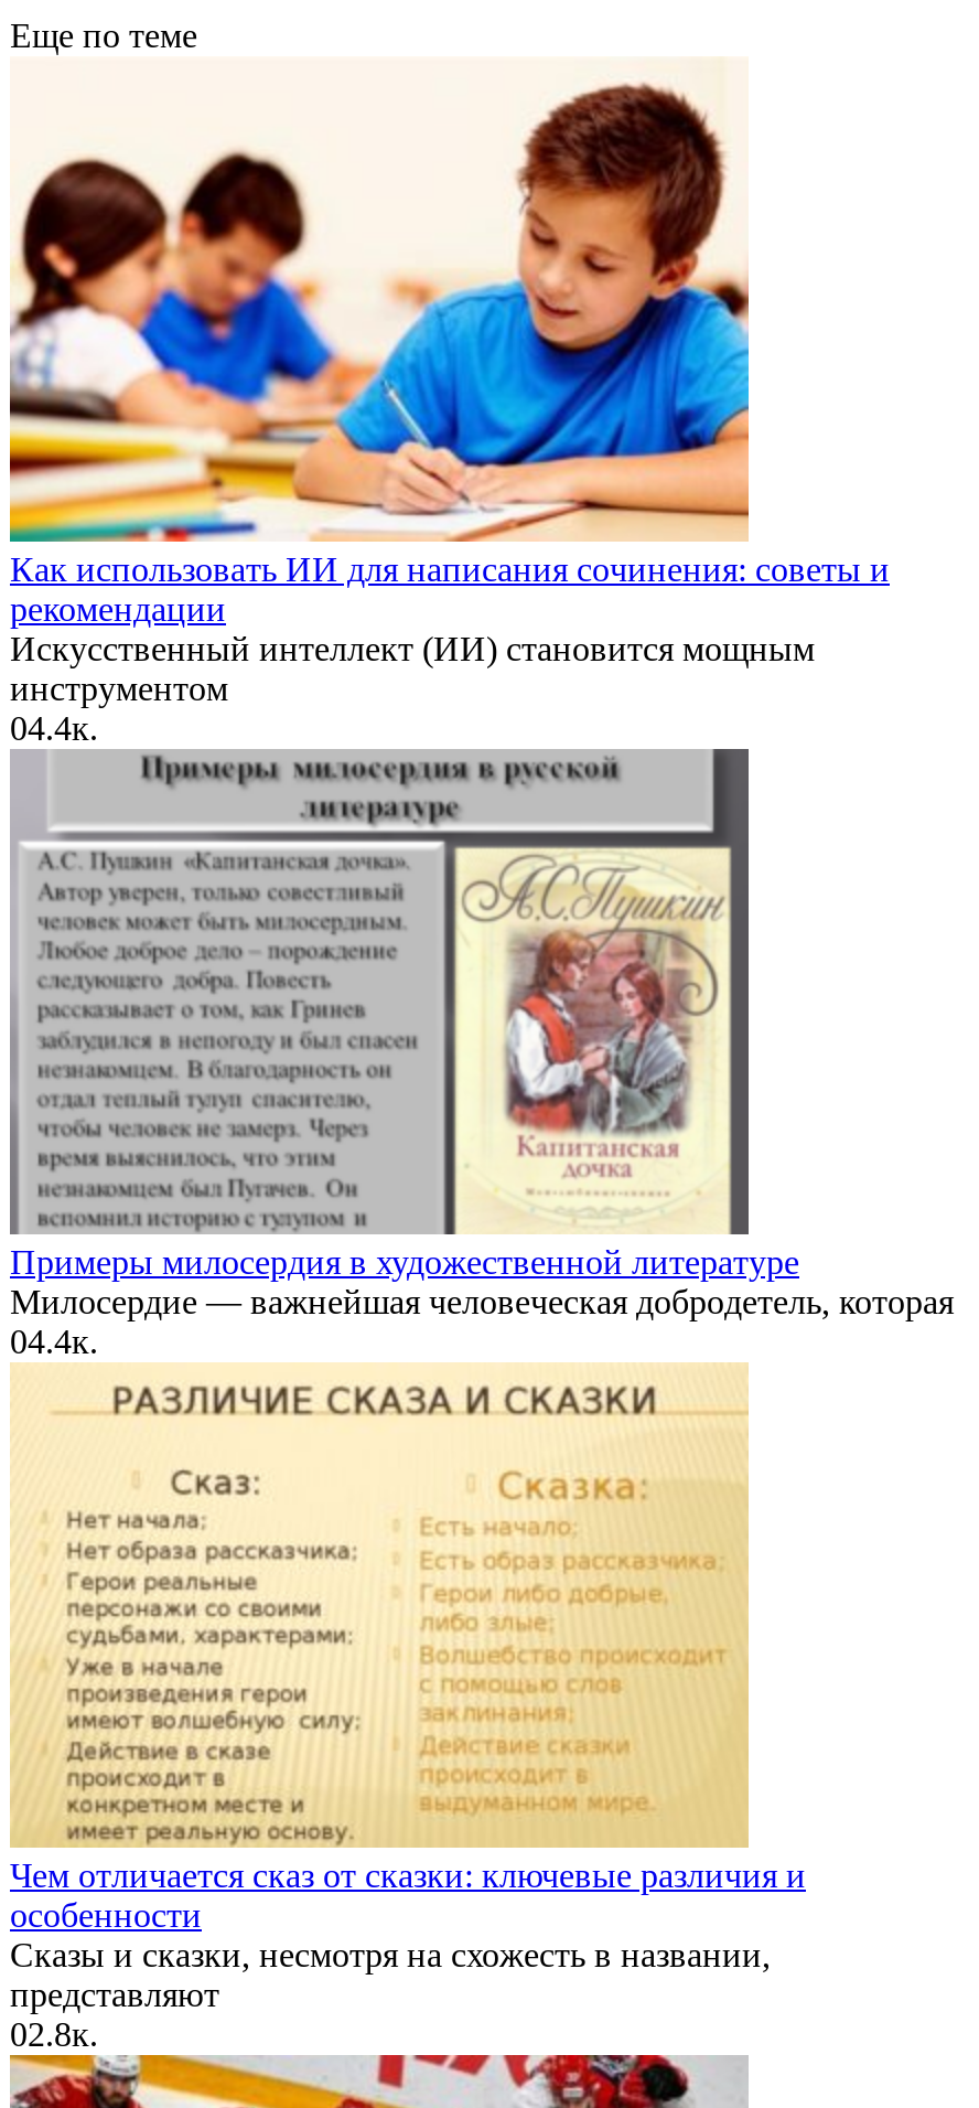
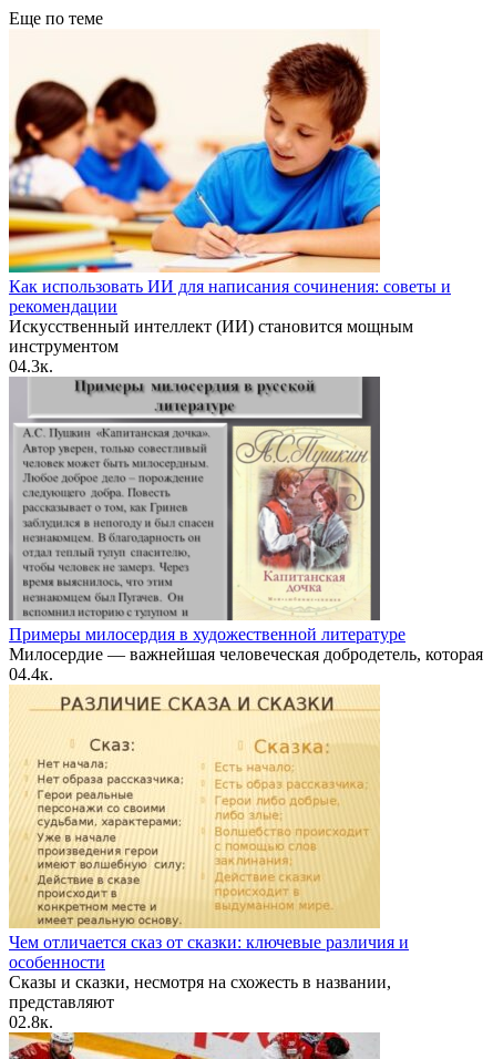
- 04.4к.
+ 04.3к.
